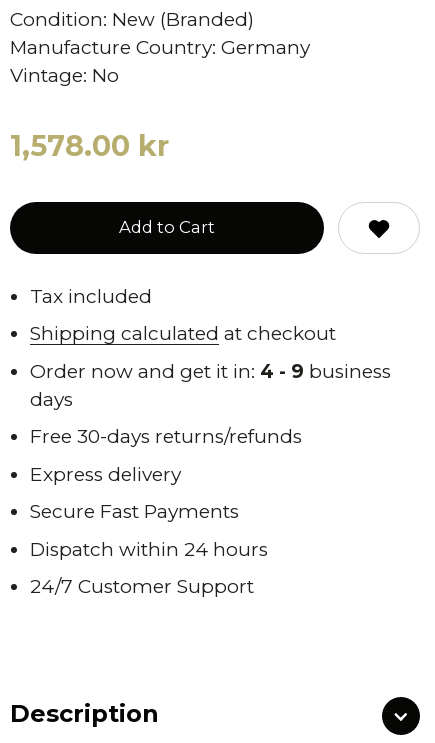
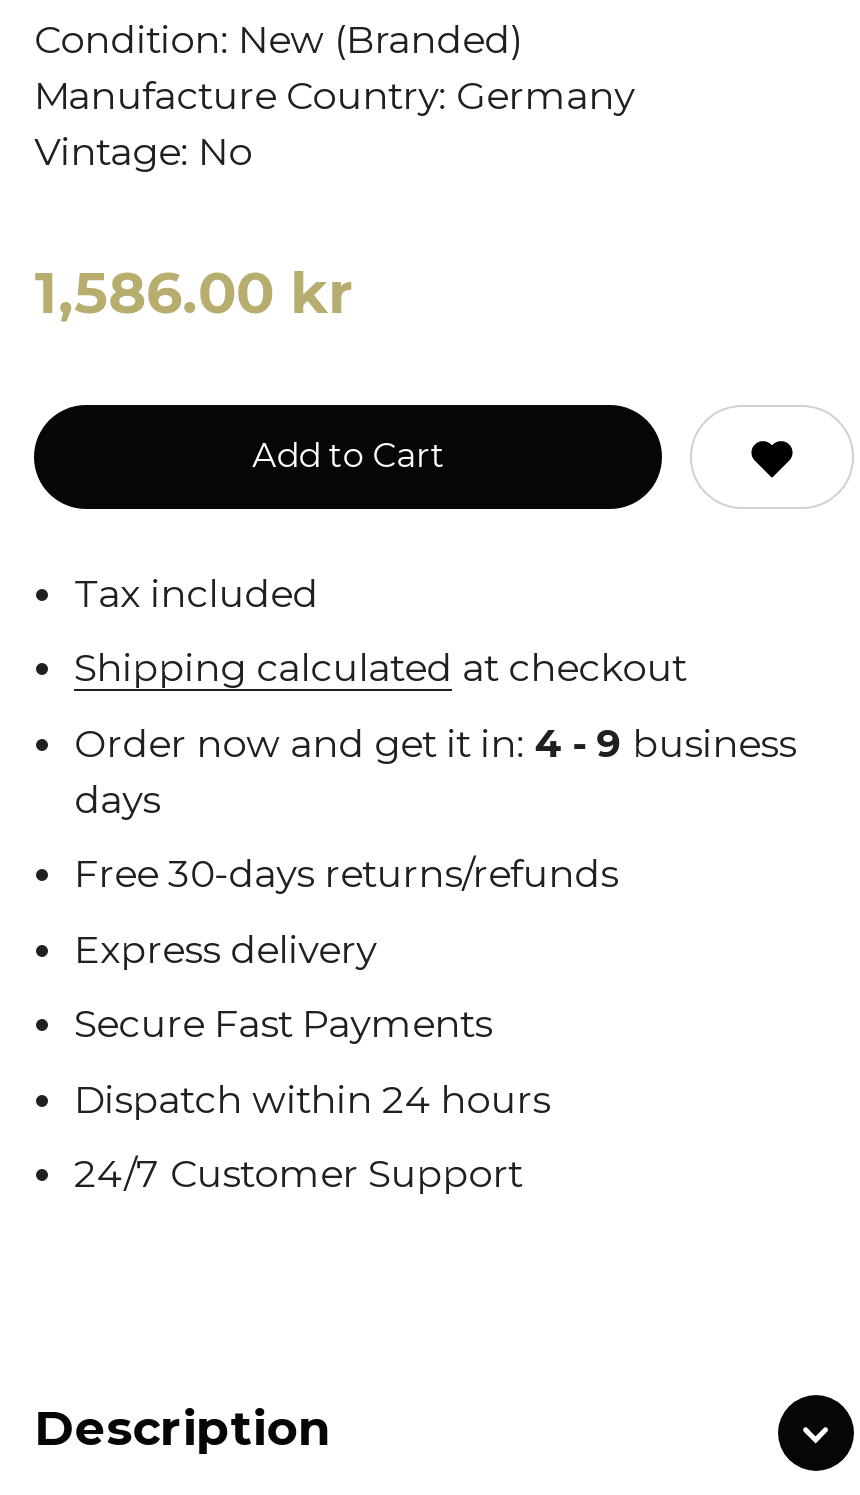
- 1,578.00 kr
+ 1,586.00 kr
